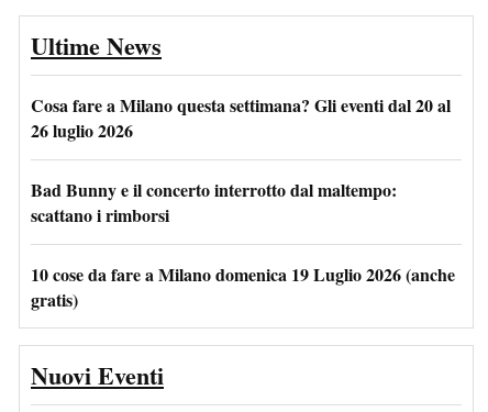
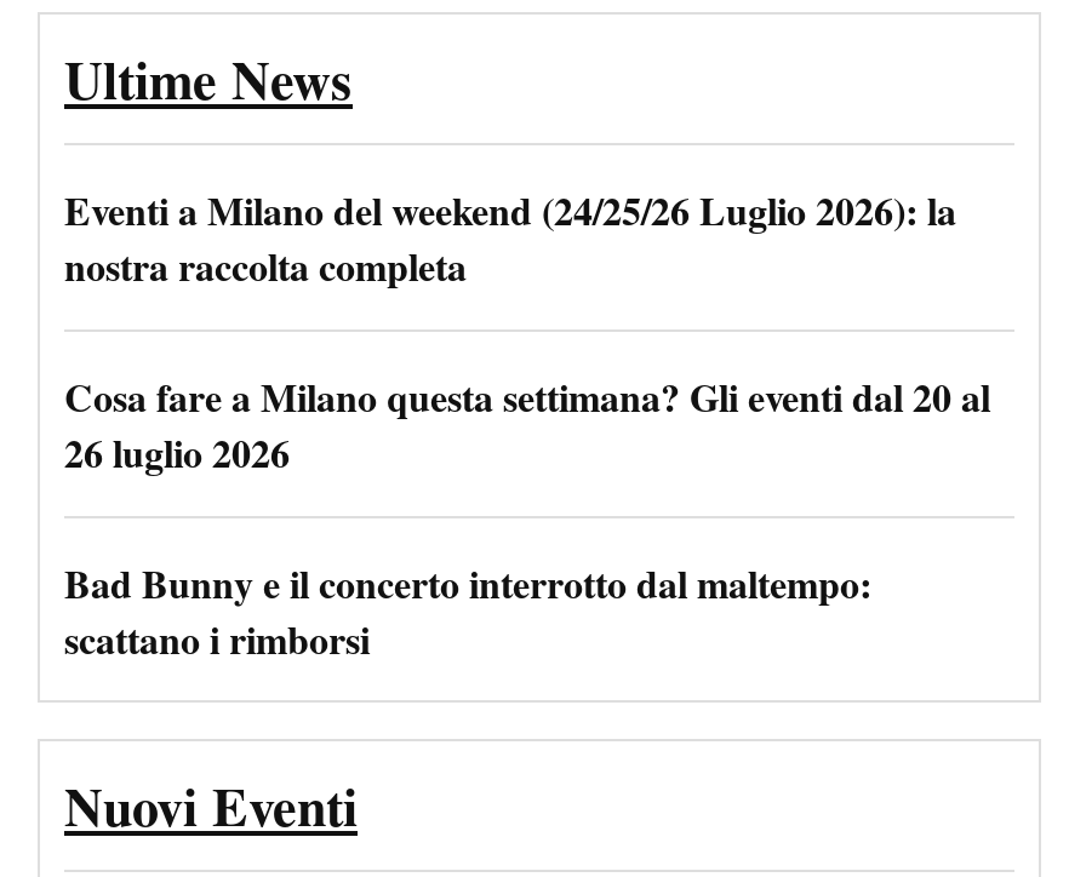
+ Eventi a Milano del weekend (24/25/26 Luglio 2026): la
+ nostra raccolta completa

moved down: Cosa fare a Milano questa settimana? Gli eventi dal 20 al | 26 luglio 2026 | Bad Bunny e il concerto interrotto dal maltempo: | scattano i rimborsi

- 10 cose da fare a Milano domenica 19 Luglio 2026 (anche
- gratis)
